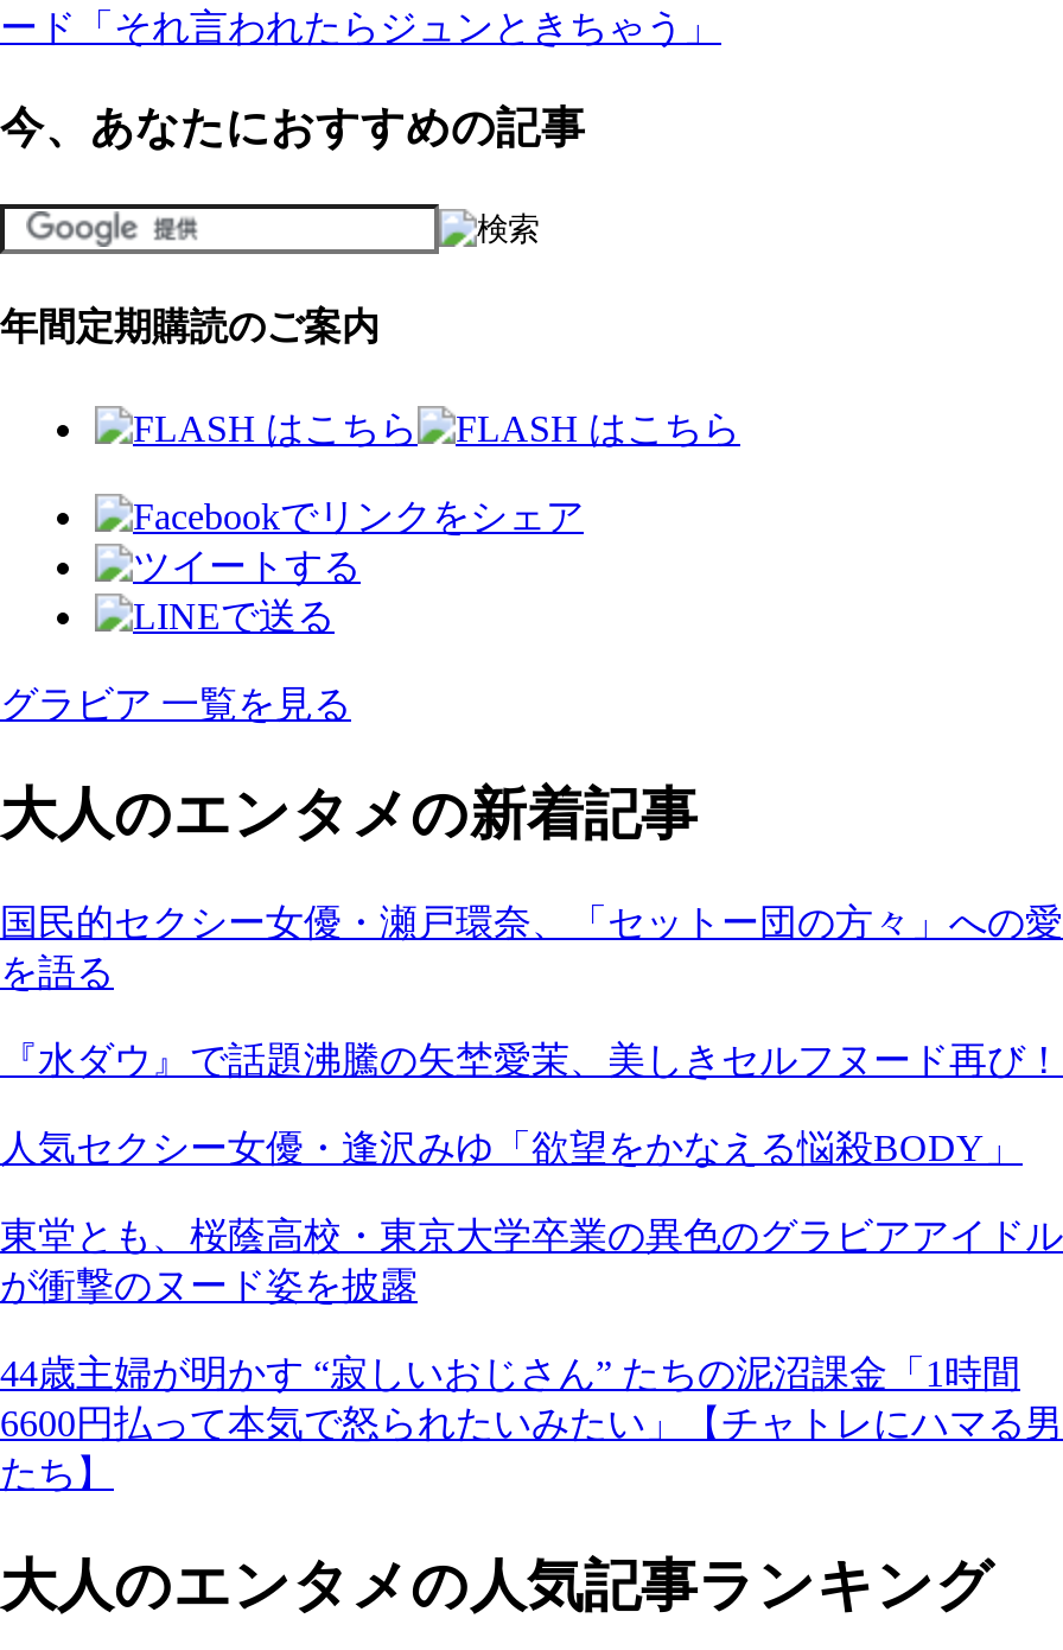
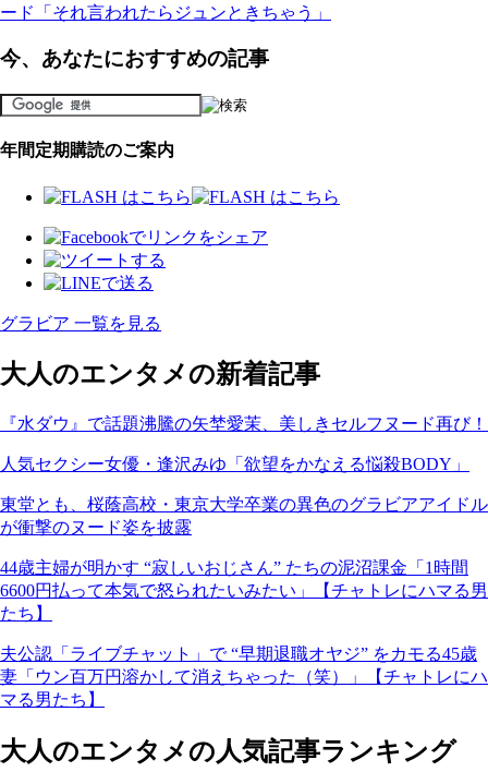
- 国民的セクシー女優・瀬戸環奈、「セットー団の方々」への愛
- を語る

moved up: 『水ダウ』で話題沸騰の矢埜愛茉、美しきセルフヌード再び！ | 東堂とも、桜蔭高校・東京大学卒業の異色のグラビアアイドル | が衝撃のヌード姿を披露 | 6600円払って本気で怒られたいみたい」【チャトレにハマる男 | たち】

+ 夫公認「ライブチャット」で “早期退職オヤジ” をカモる45歳
+ 妻「ウン百万円溶かして消えちゃった（笑）」【チャトレにハ
+ マる男たち】
